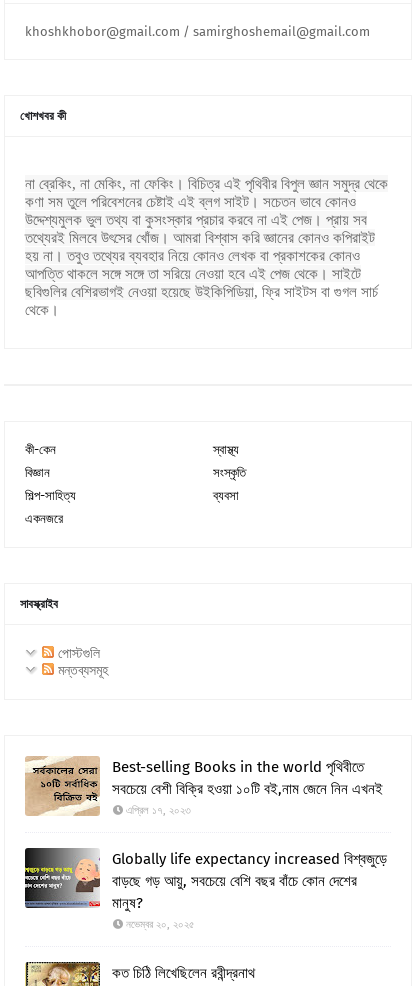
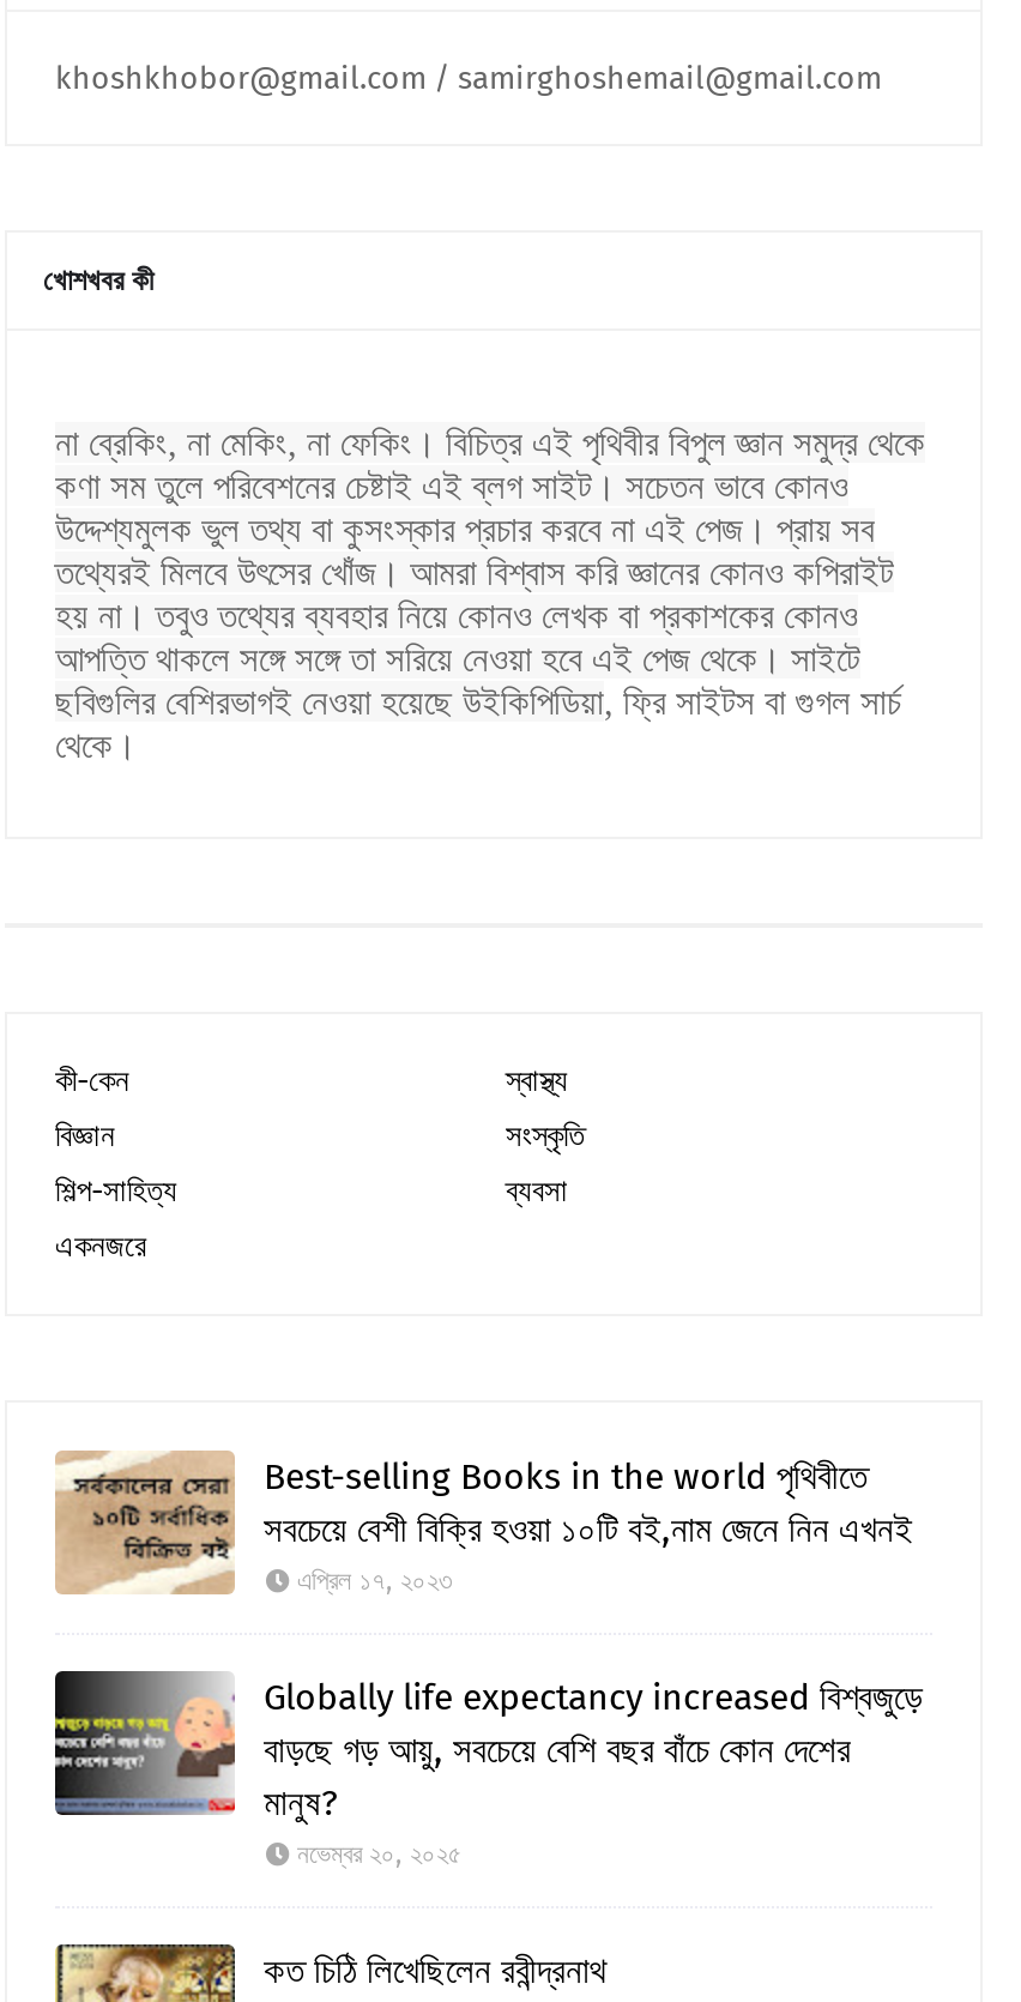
- সাবস্ক্রাইব
- পোস্টগুলি
- মন্তব্যসমূহ
